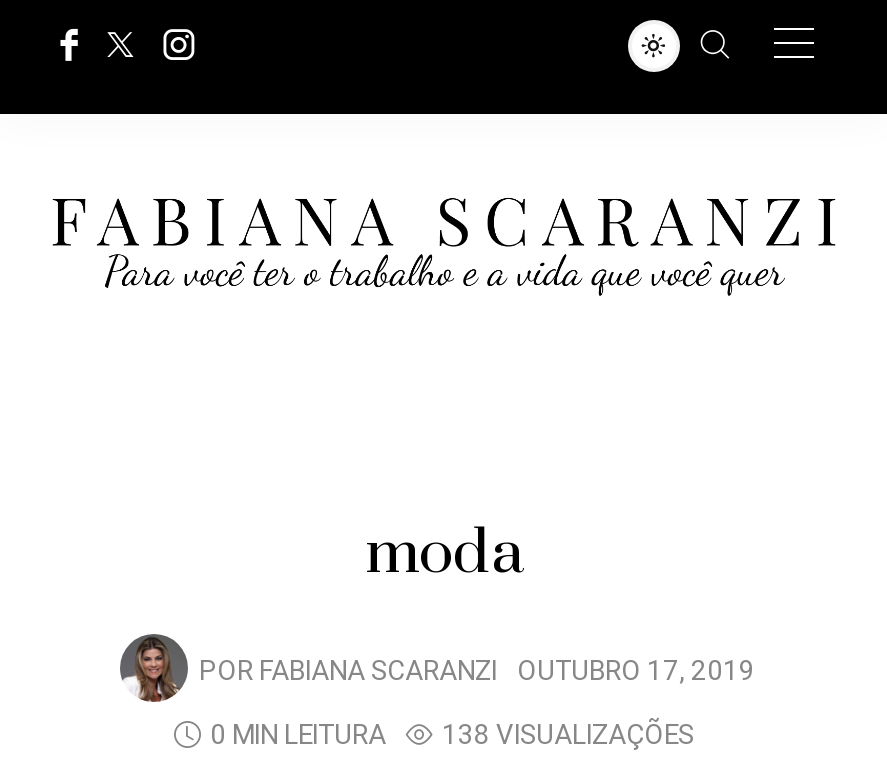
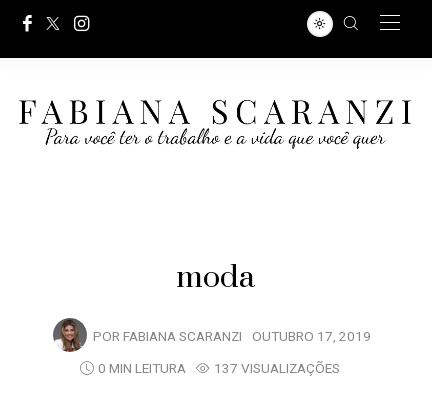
- 138 VISUALIZAÇÕES
+ 137 VISUALIZAÇÕES
